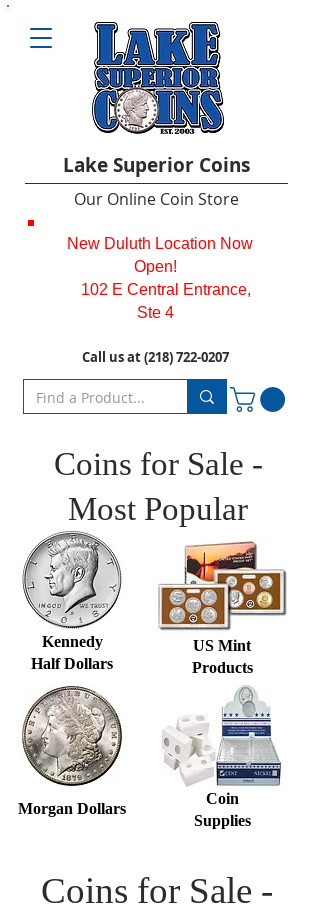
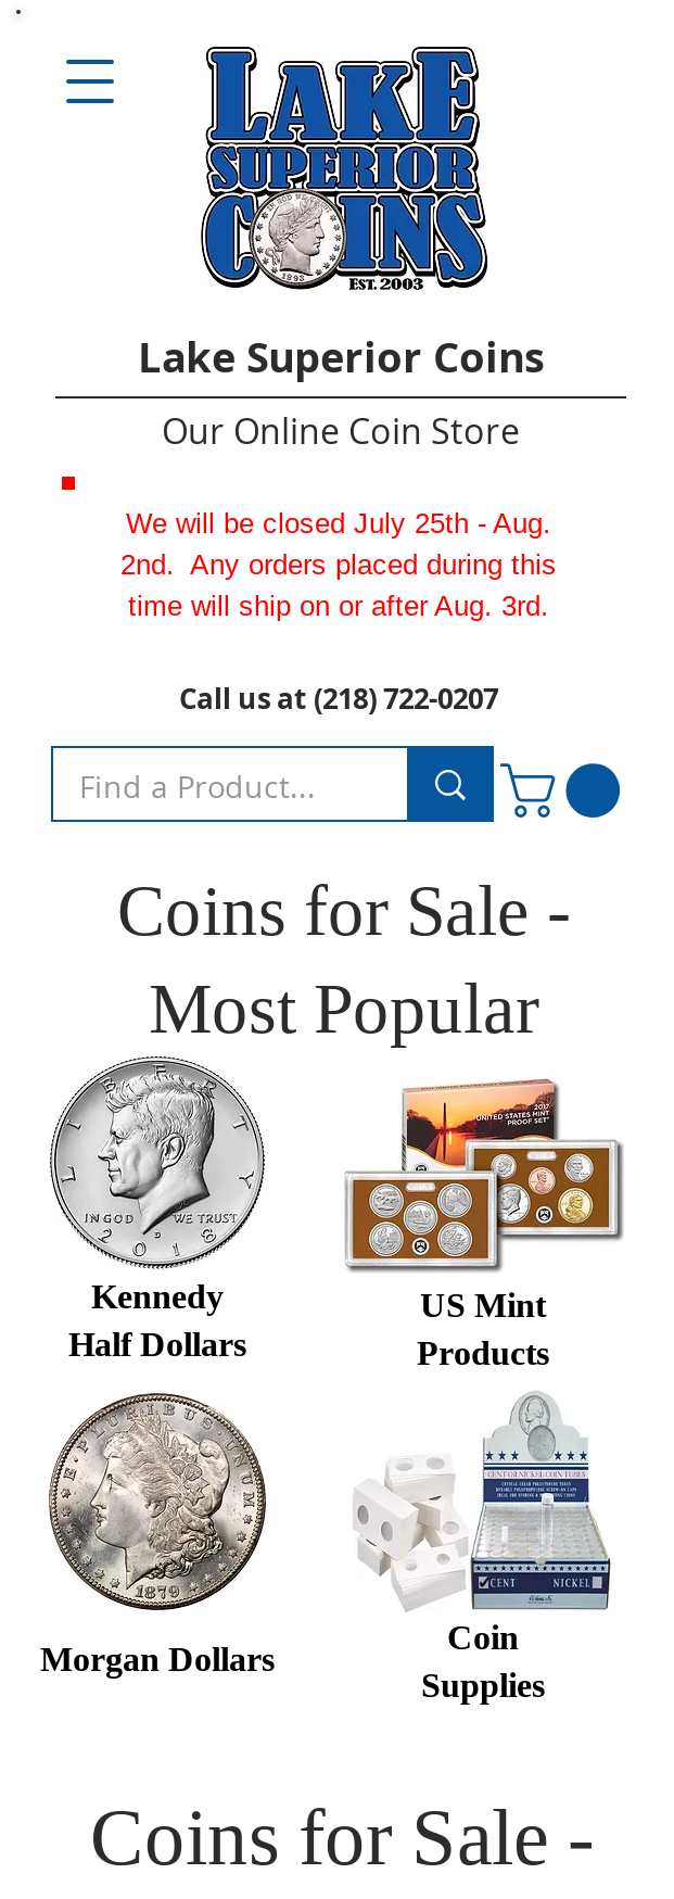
- New Duluth Location Now
- Open!
- 102 E Central Entrance,
- Ste 4
+ We will be closed July 25th - Aug.
+ 2nd. Any orders placed during this
+ time will ship on or after Aug. 3rd.
